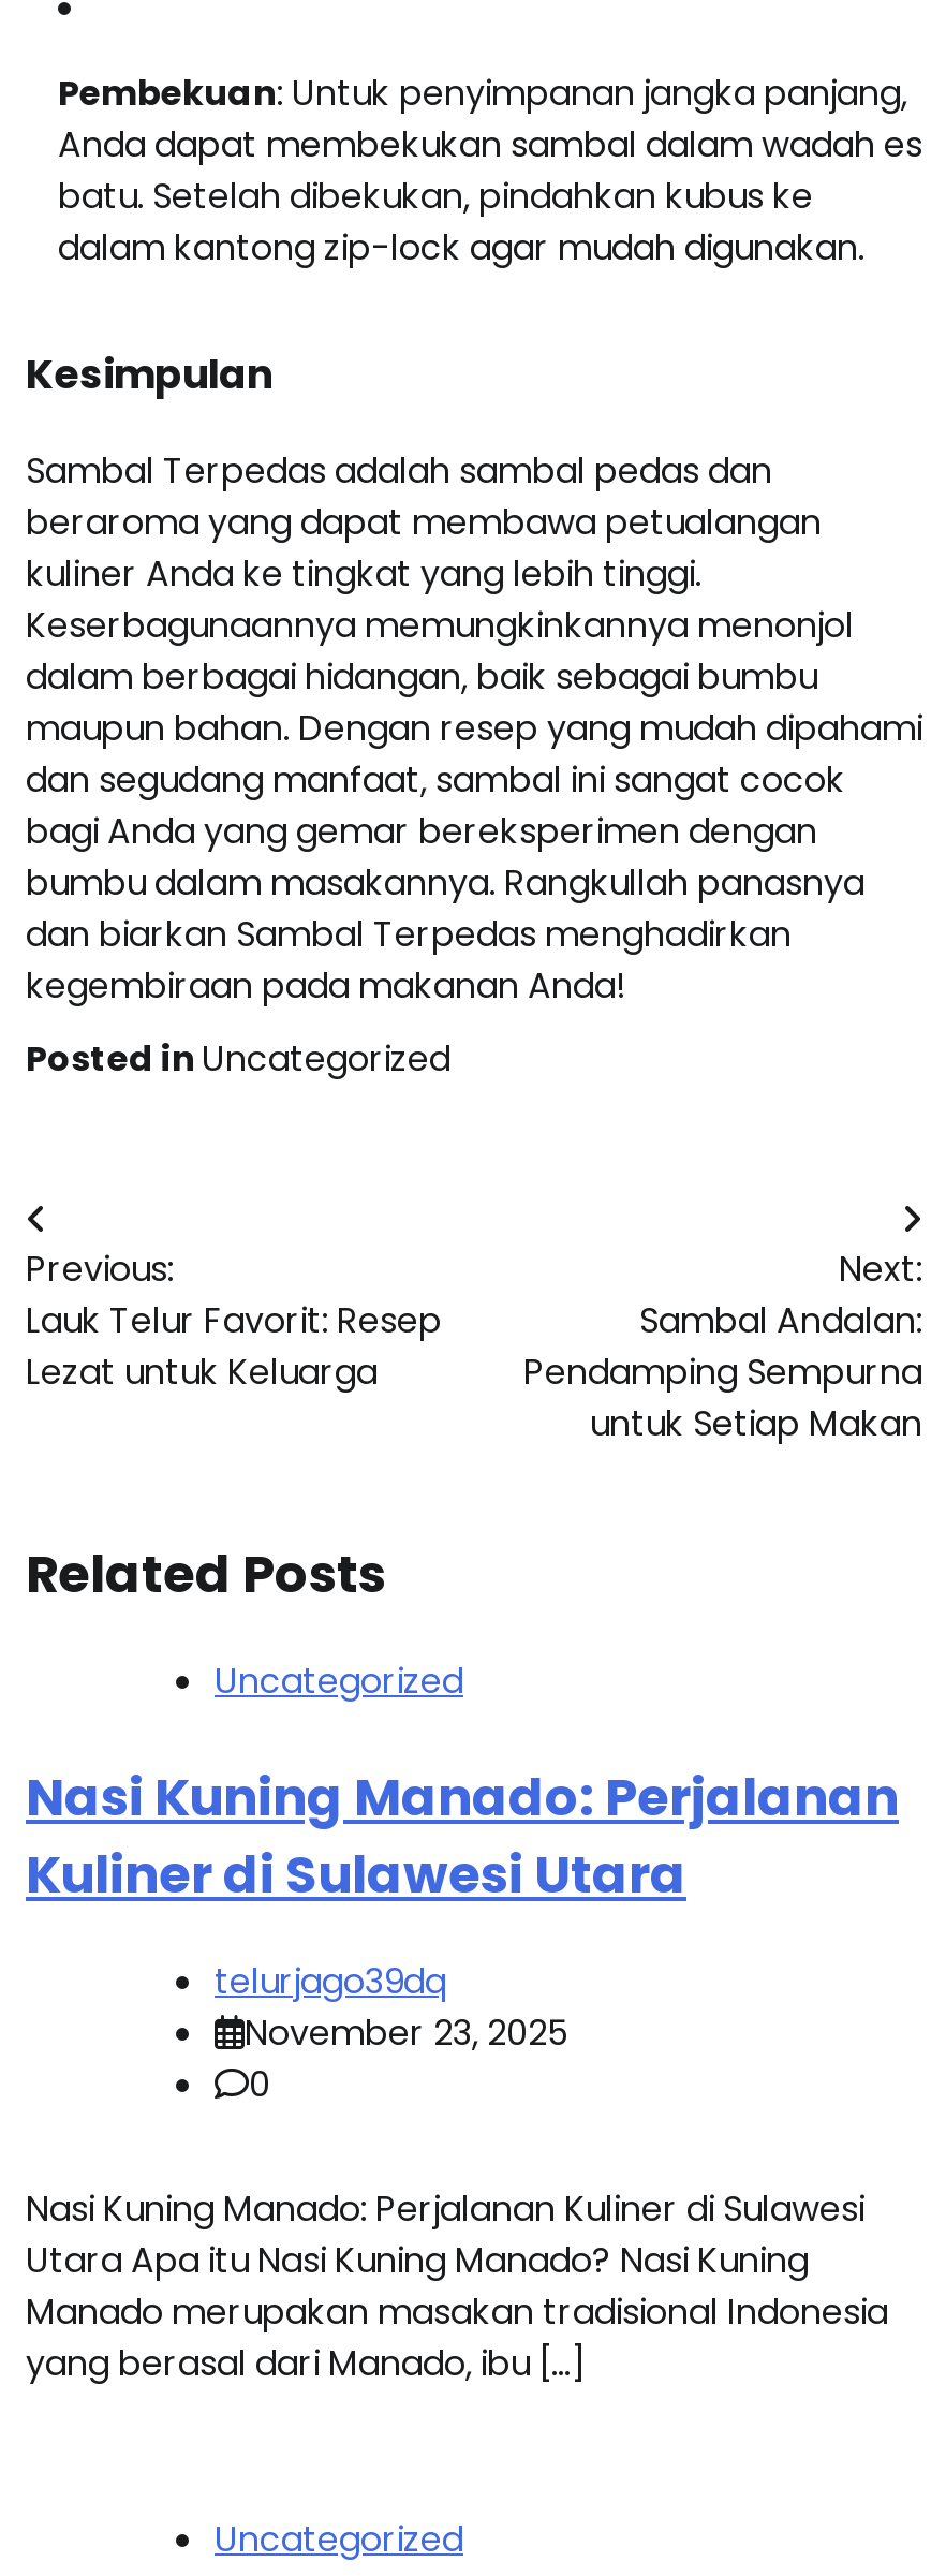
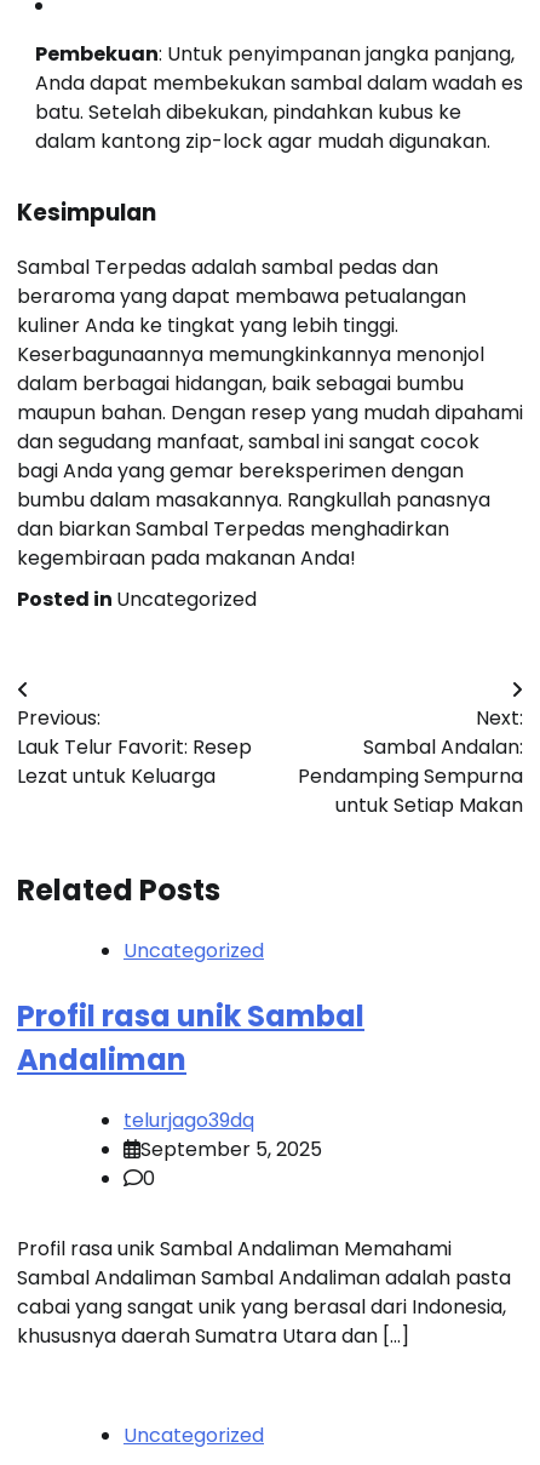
- Nasi Kuning Manado: Perjalanan
- Kuliner di Sulawesi Utara
+ Profil rasa unik Sambal
+ Andaliman

- November 23, 2025
+ September 5, 2025

- Nasi Kuning Manado: Perjalanan Kuliner di Sulawesi
- Utara Apa itu Nasi Kuning Manado? Nasi Kuning
- Manado merupakan masakan tradisional Indonesia
- yang berasal dari Manado, ibu […]
+ Profil rasa unik Sambal Andaliman Memahami
+ Sambal Andaliman Sambal Andaliman adalah pasta
+ cabai yang sangat unik yang berasal dari Indonesia,
+ khususnya daerah Sumatra Utara dan […]
